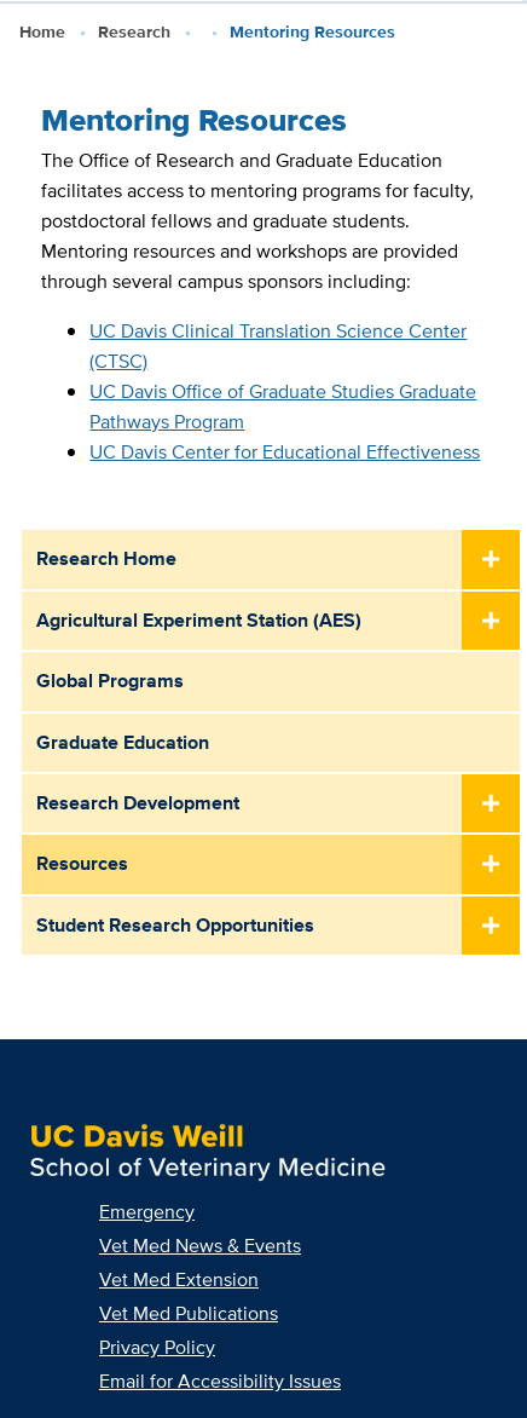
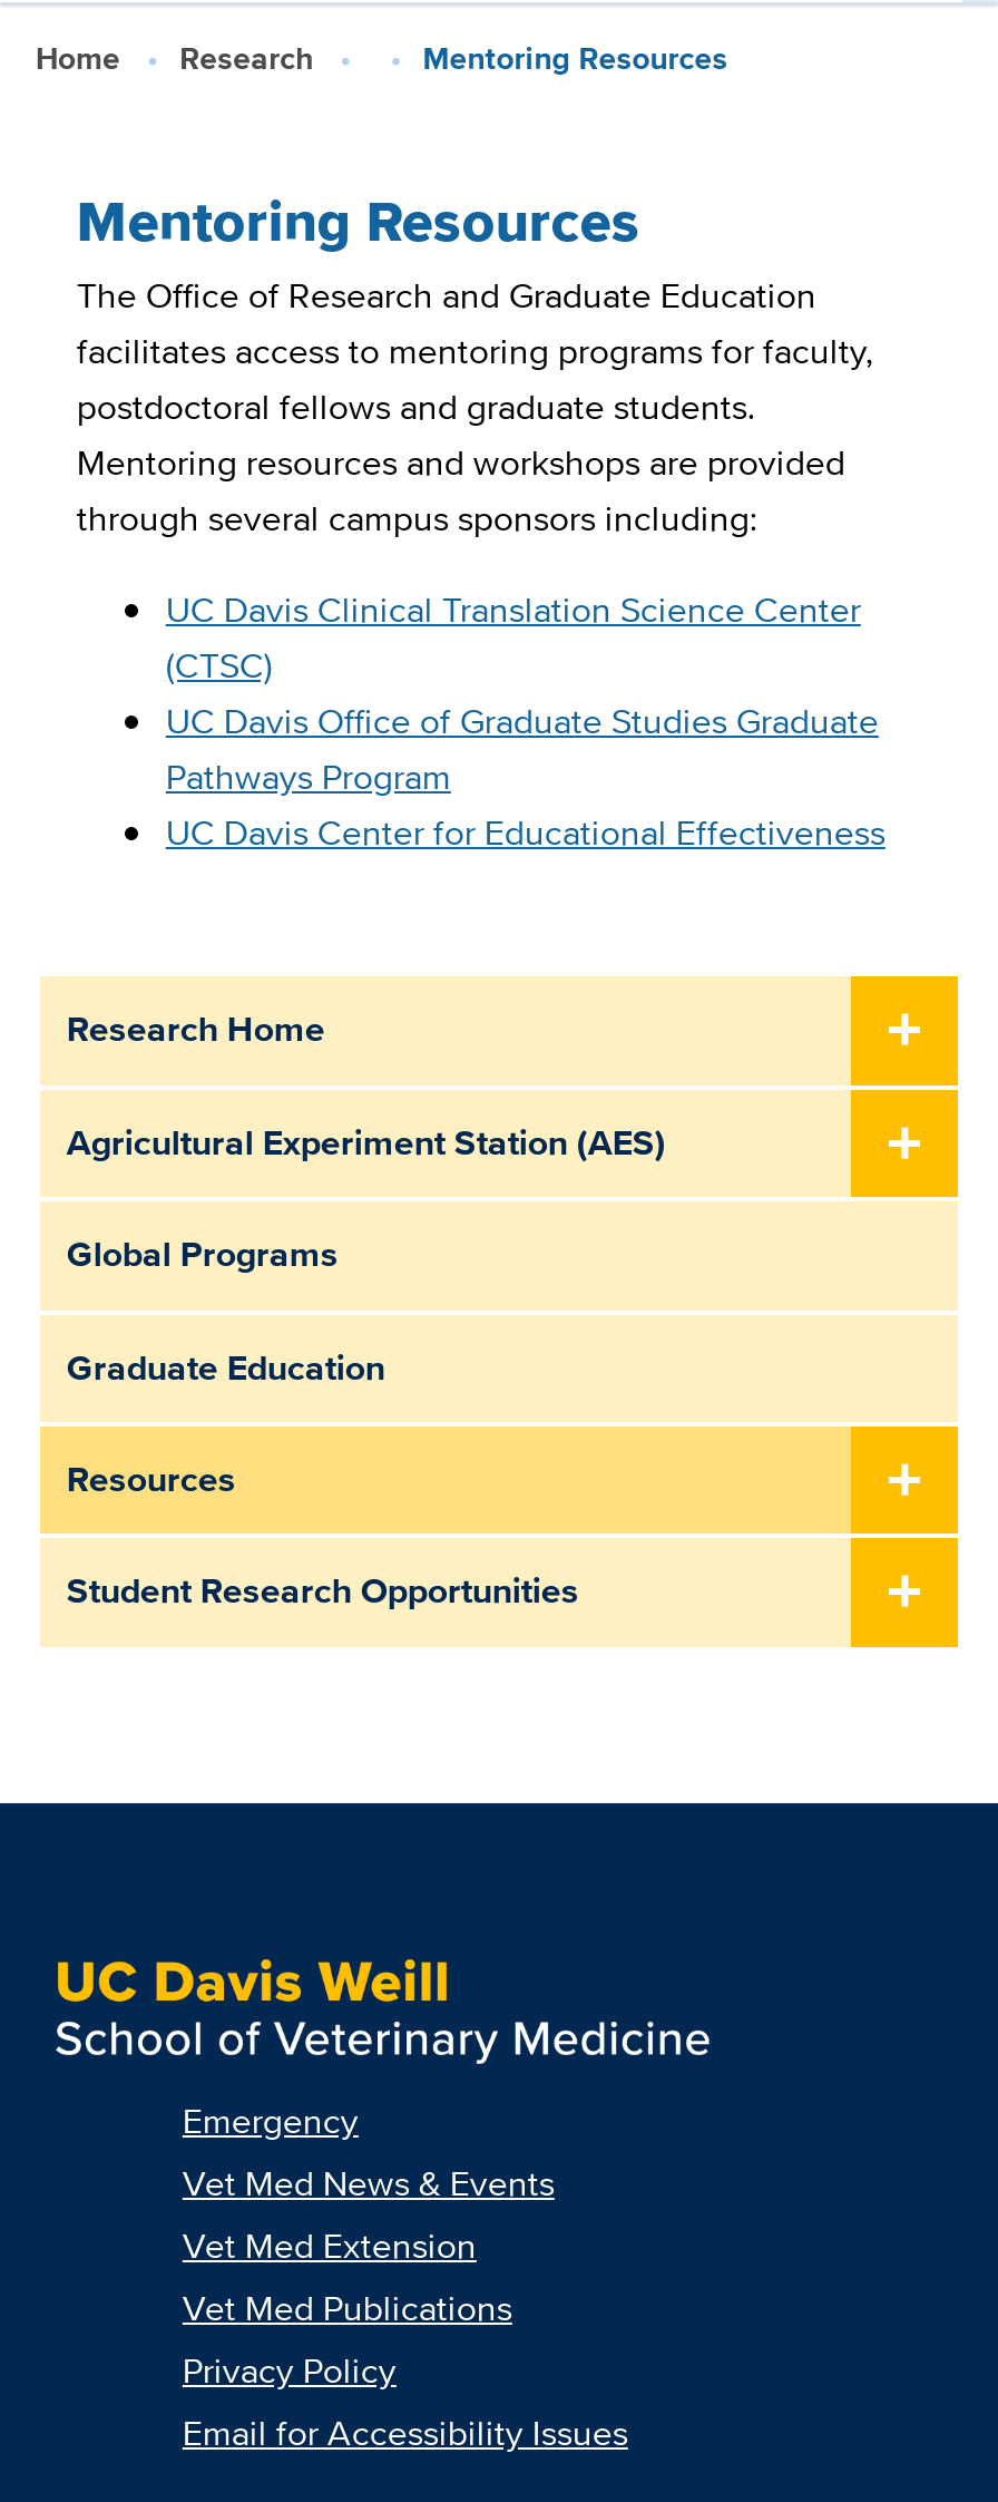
- Research Development
